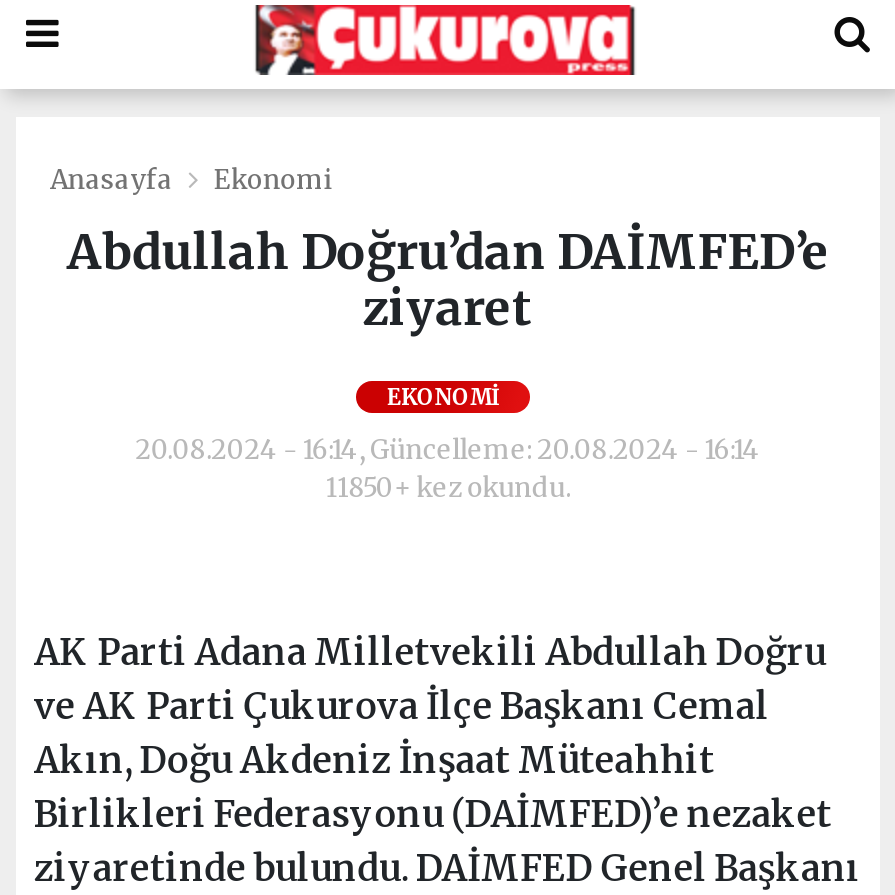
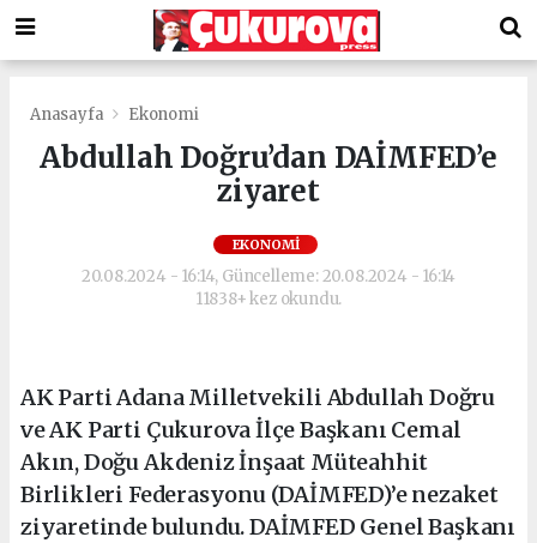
- 11850+ kez okundu.
+ 11838+ kez okundu.
